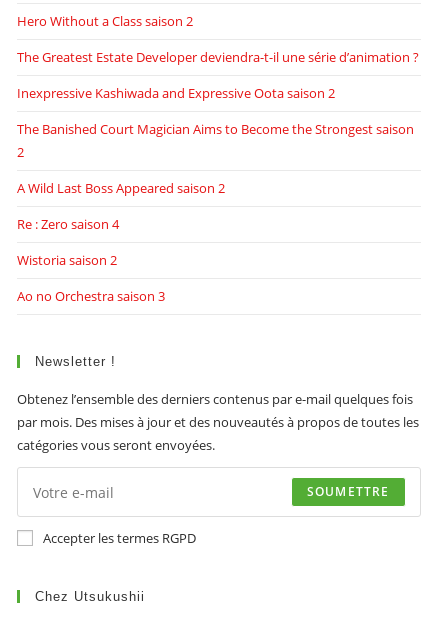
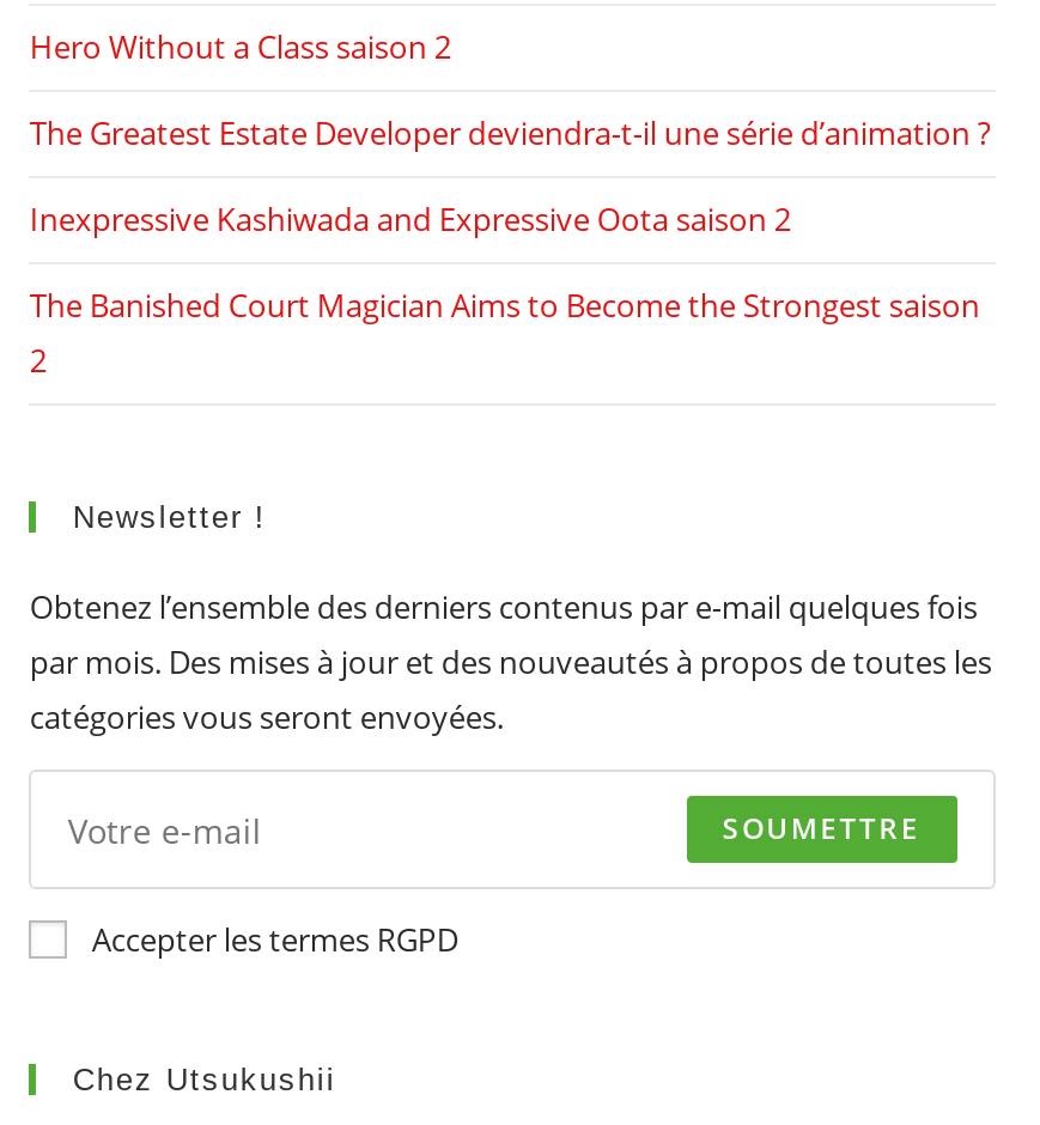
- A Wild Last Boss Appeared saison 2
- Re : Zero saison 4
- Wistoria saison 2
- Ao no Orchestra saison 3
